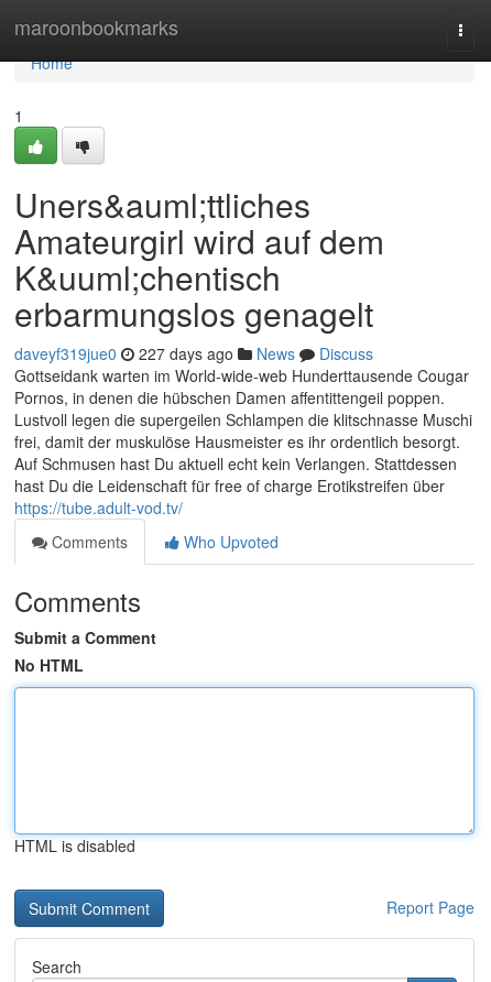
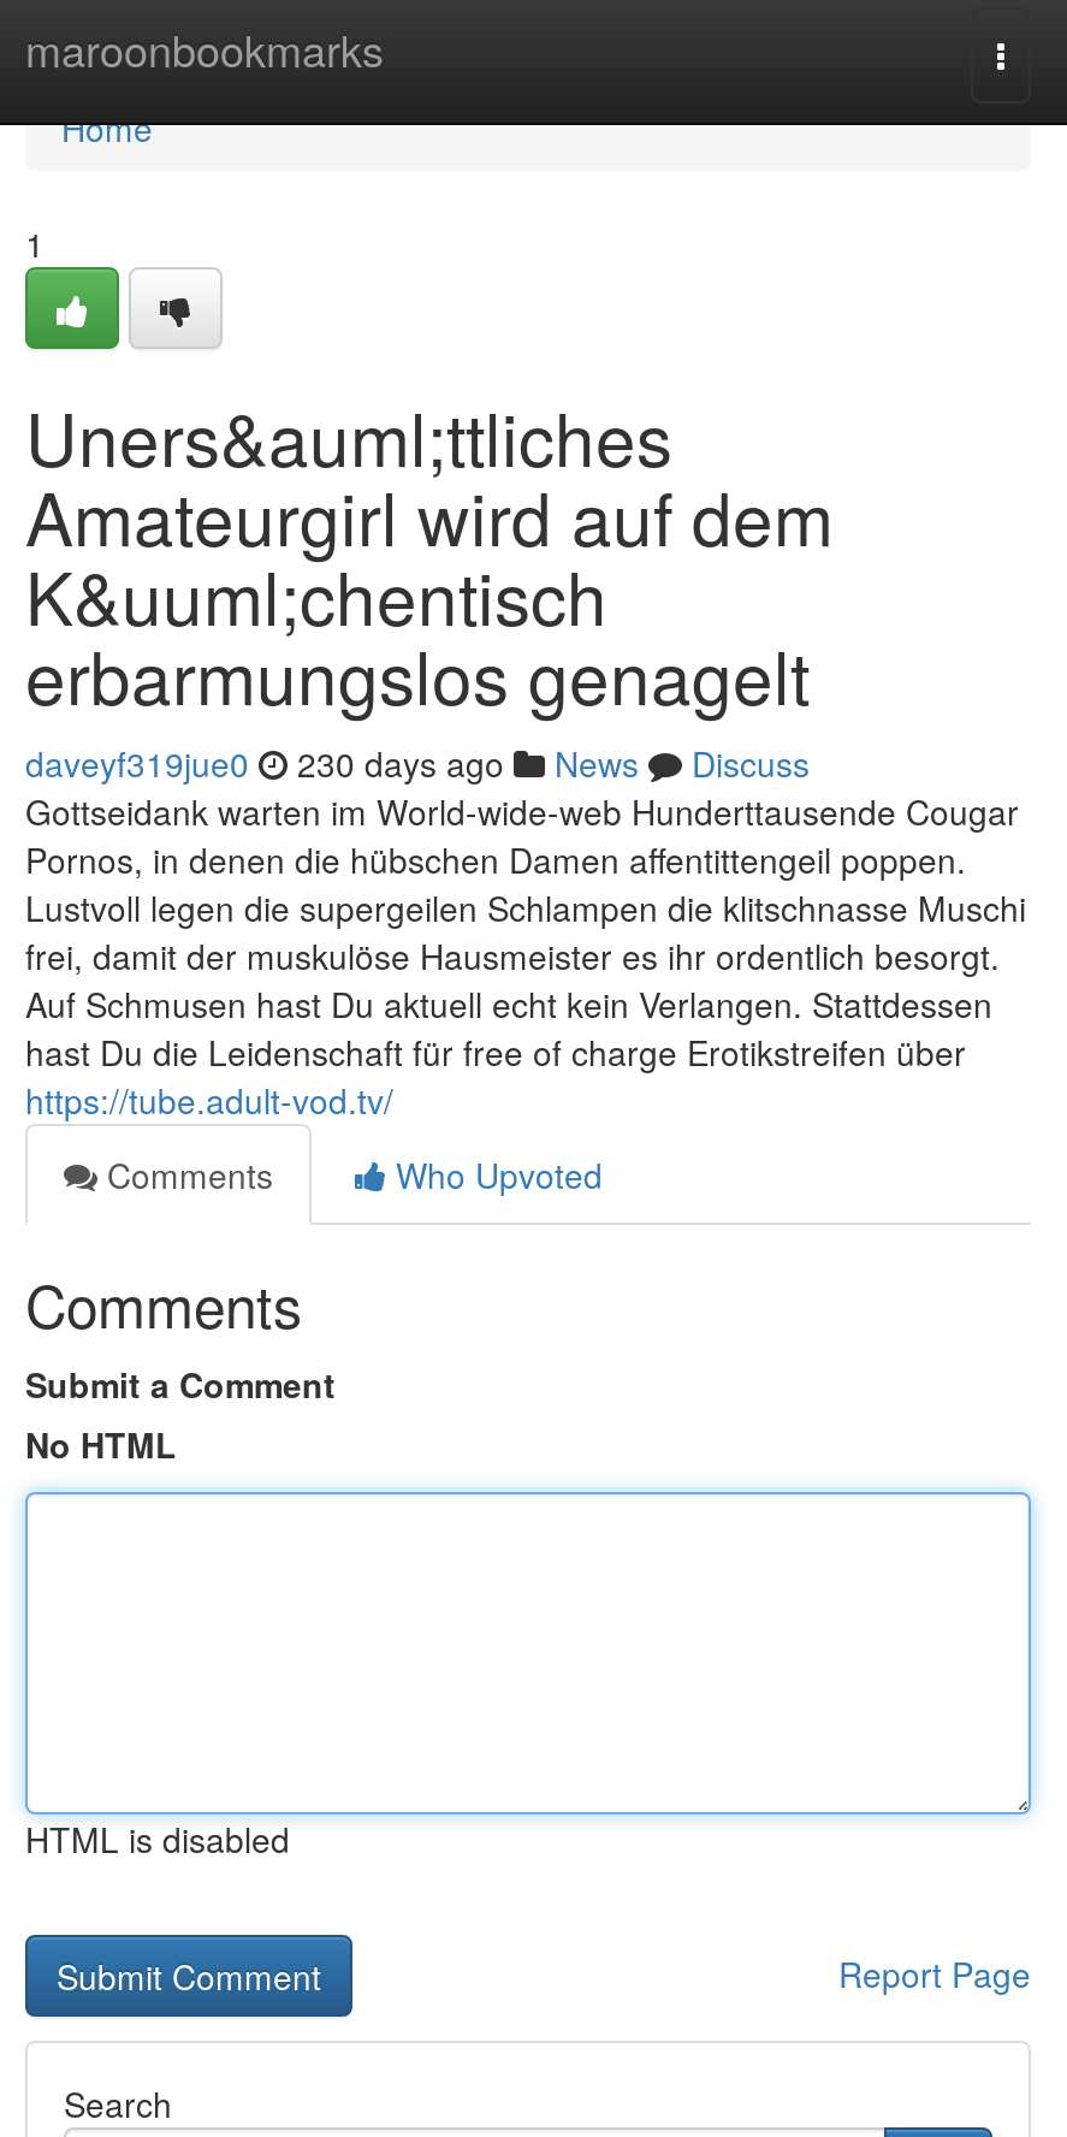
- daveyf319jue0 227 days ago News Discuss
+ daveyf319jue0 230 days ago News Discuss
